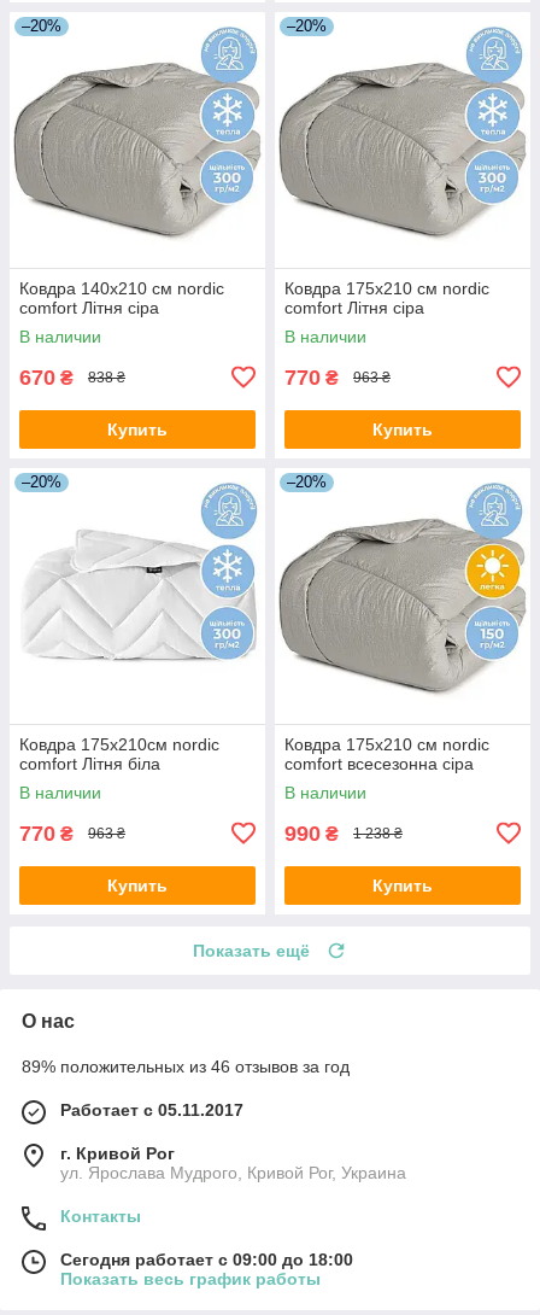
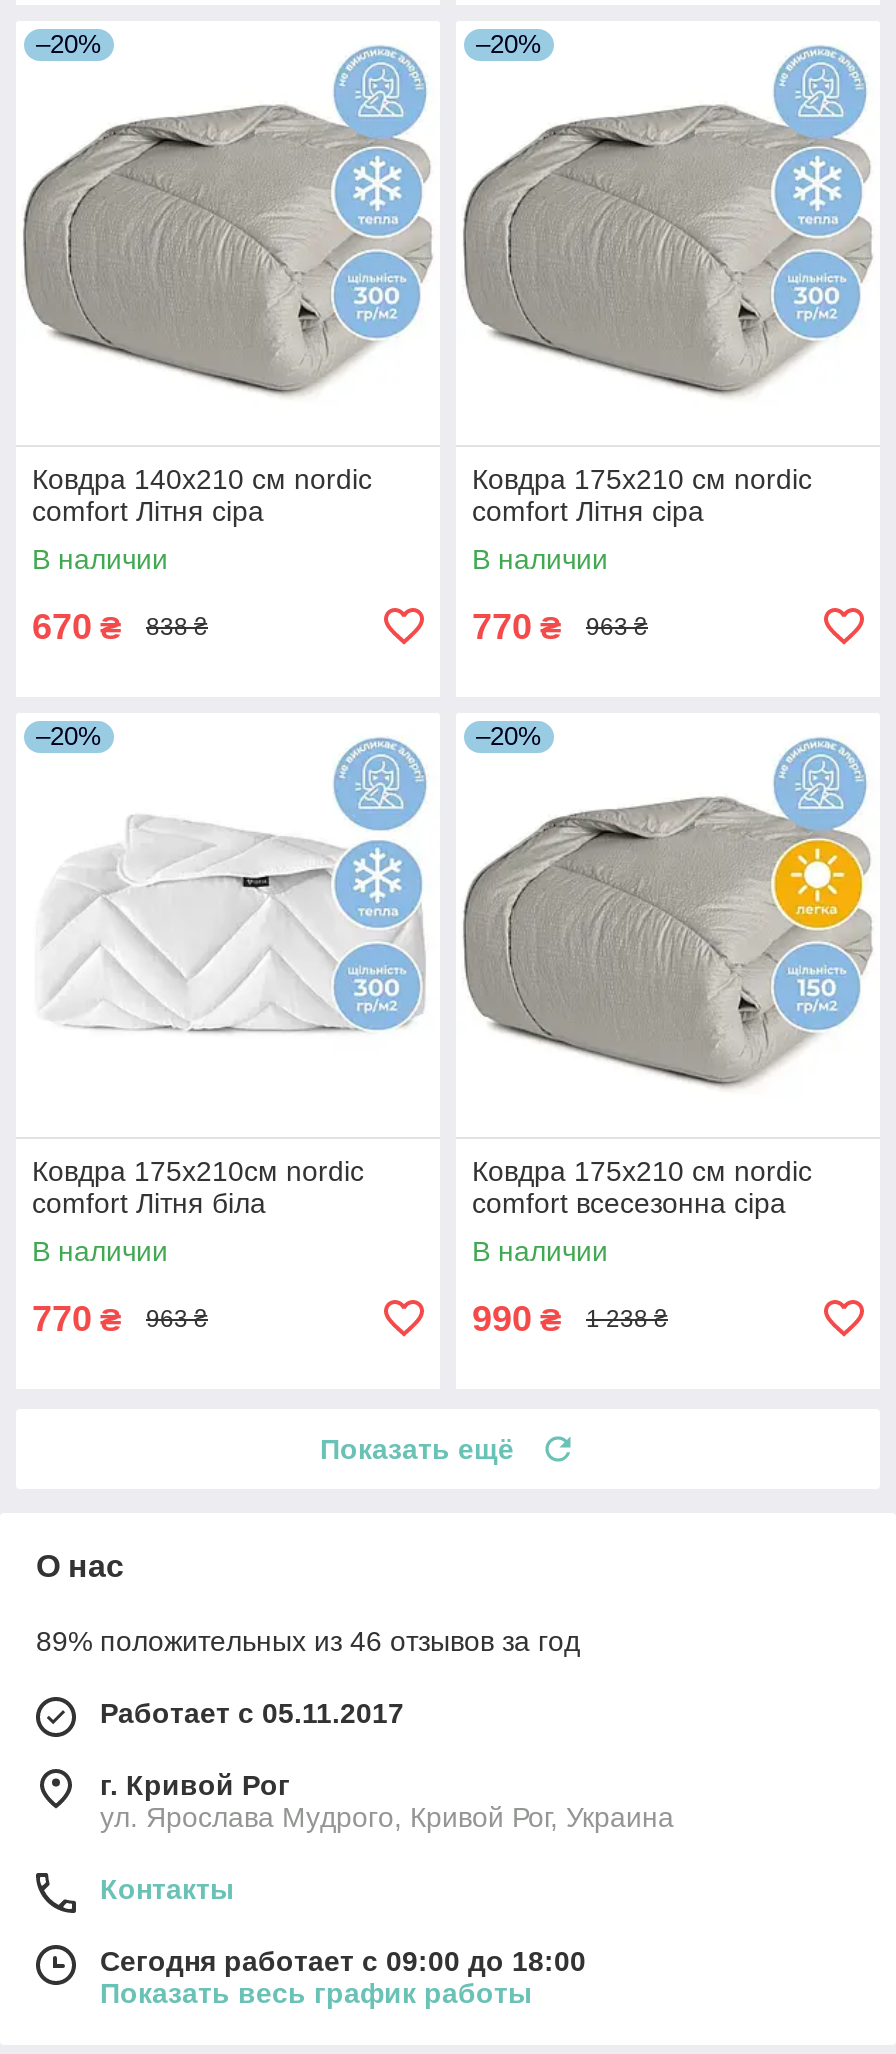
- Купить

- Купить

- Купить

- Купить
